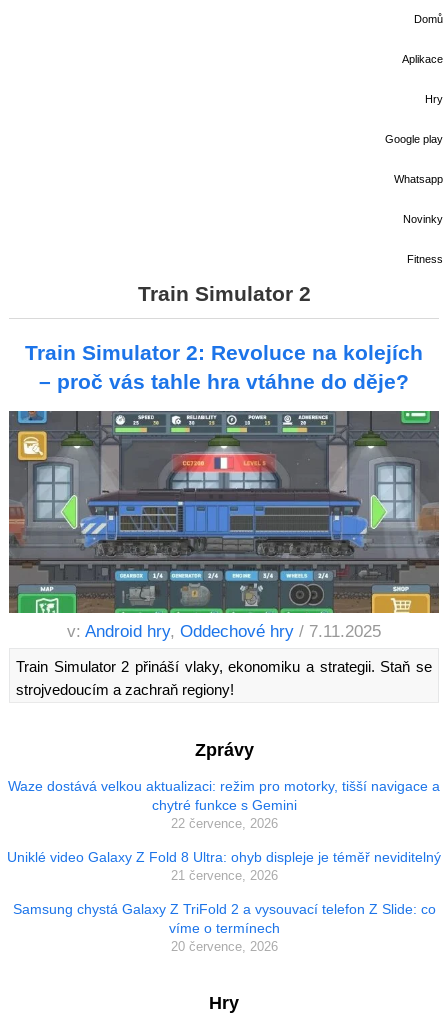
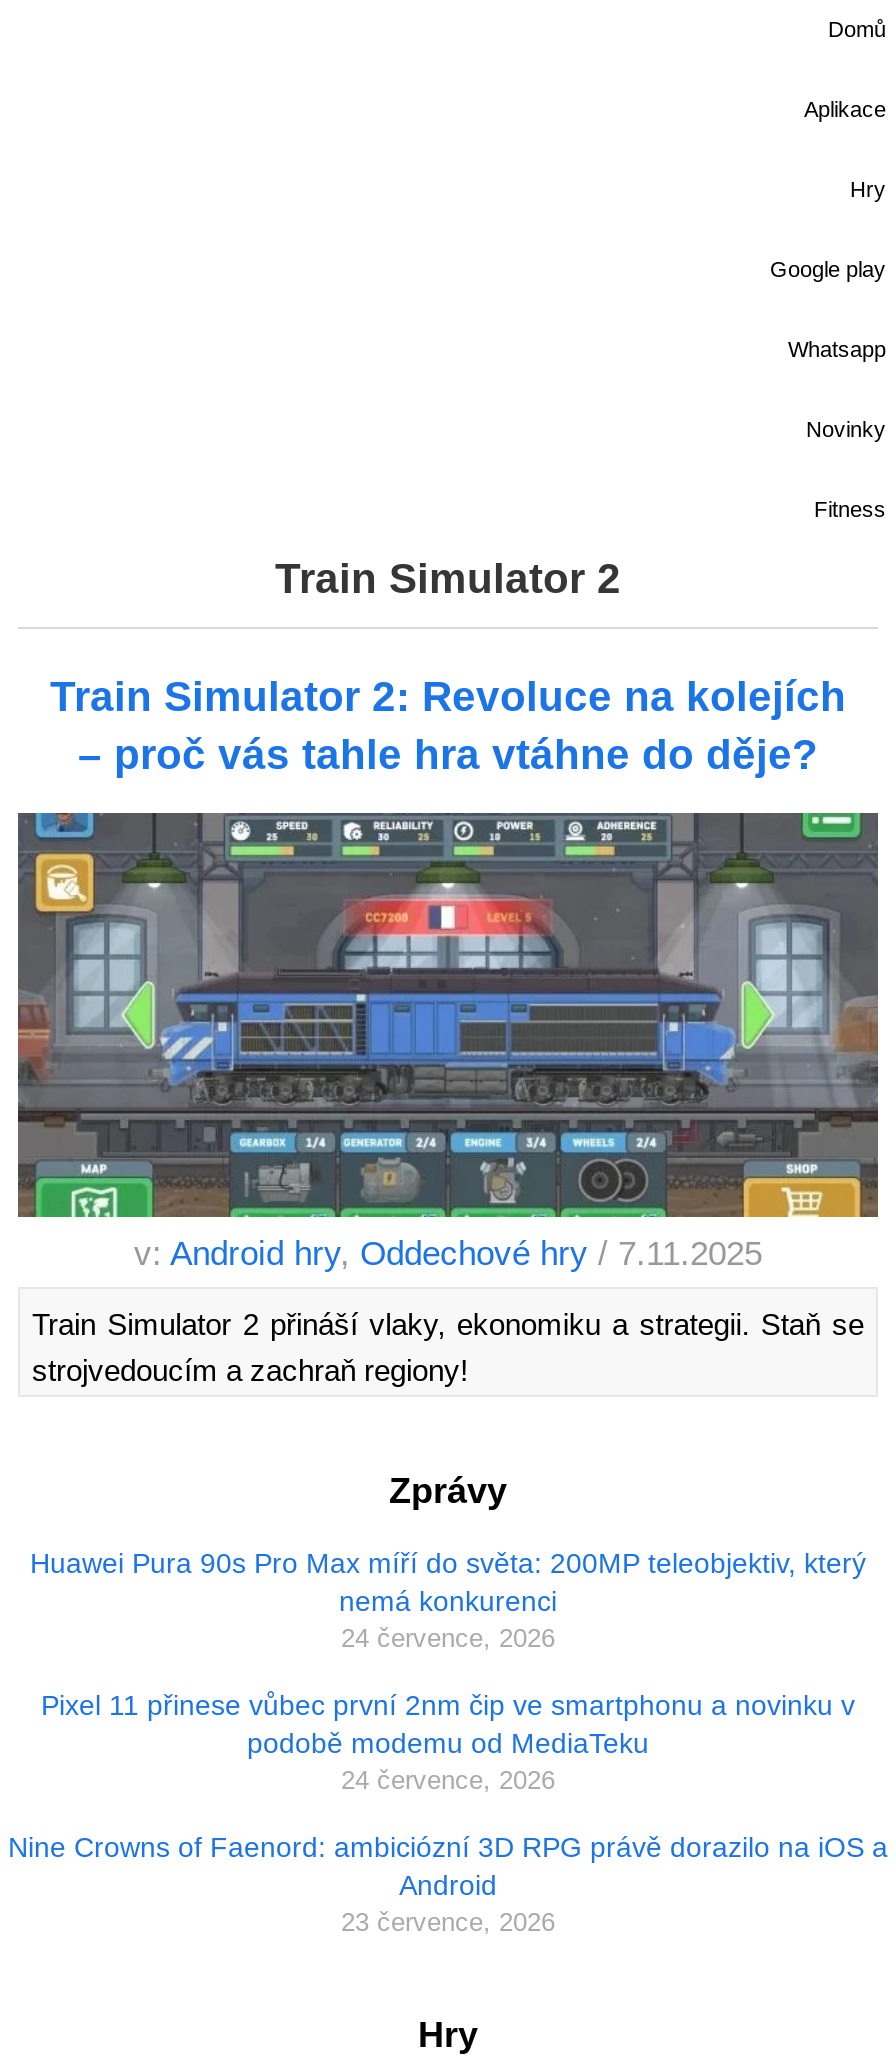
- Waze dostává velkou aktualizaci: režim pro motorky, tišší navigace a
- chytré funkce s Gemini
- 22 července, 2026
+ Huawei Pura 90s Pro Max míří do světa: 200MP teleobjektiv, který
+ nemá konkurenci
+ 24 července, 2026

- Uniklé video Galaxy Z Fold 8 Ultra: ohyb displeje je téměř neviditelný
- 21 července, 2026
+ Pixel 11 přinese vůbec první 2nm čip ve smartphonu a novinku v
+ podobě modemu od MediaTeku
+ 24 července, 2026

- Samsung chystá Galaxy Z TriFold 2 a vysouvací telefon Z Slide: co
- víme o termínech
- 20 července, 2026
+ Nine Crowns of Faenord: ambiciózní 3D RPG právě dorazilo na iOS a
+ Android
+ 23 července, 2026
